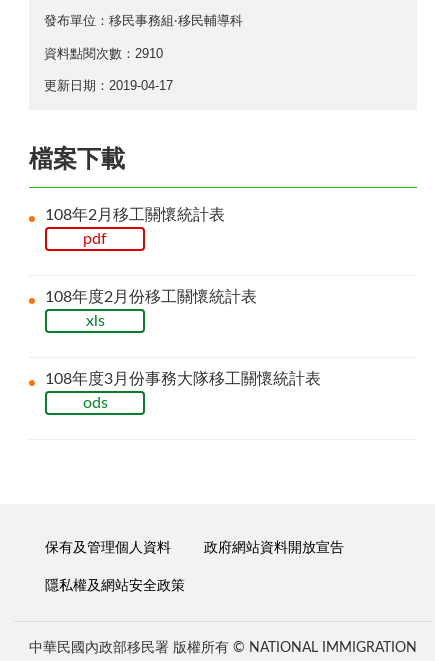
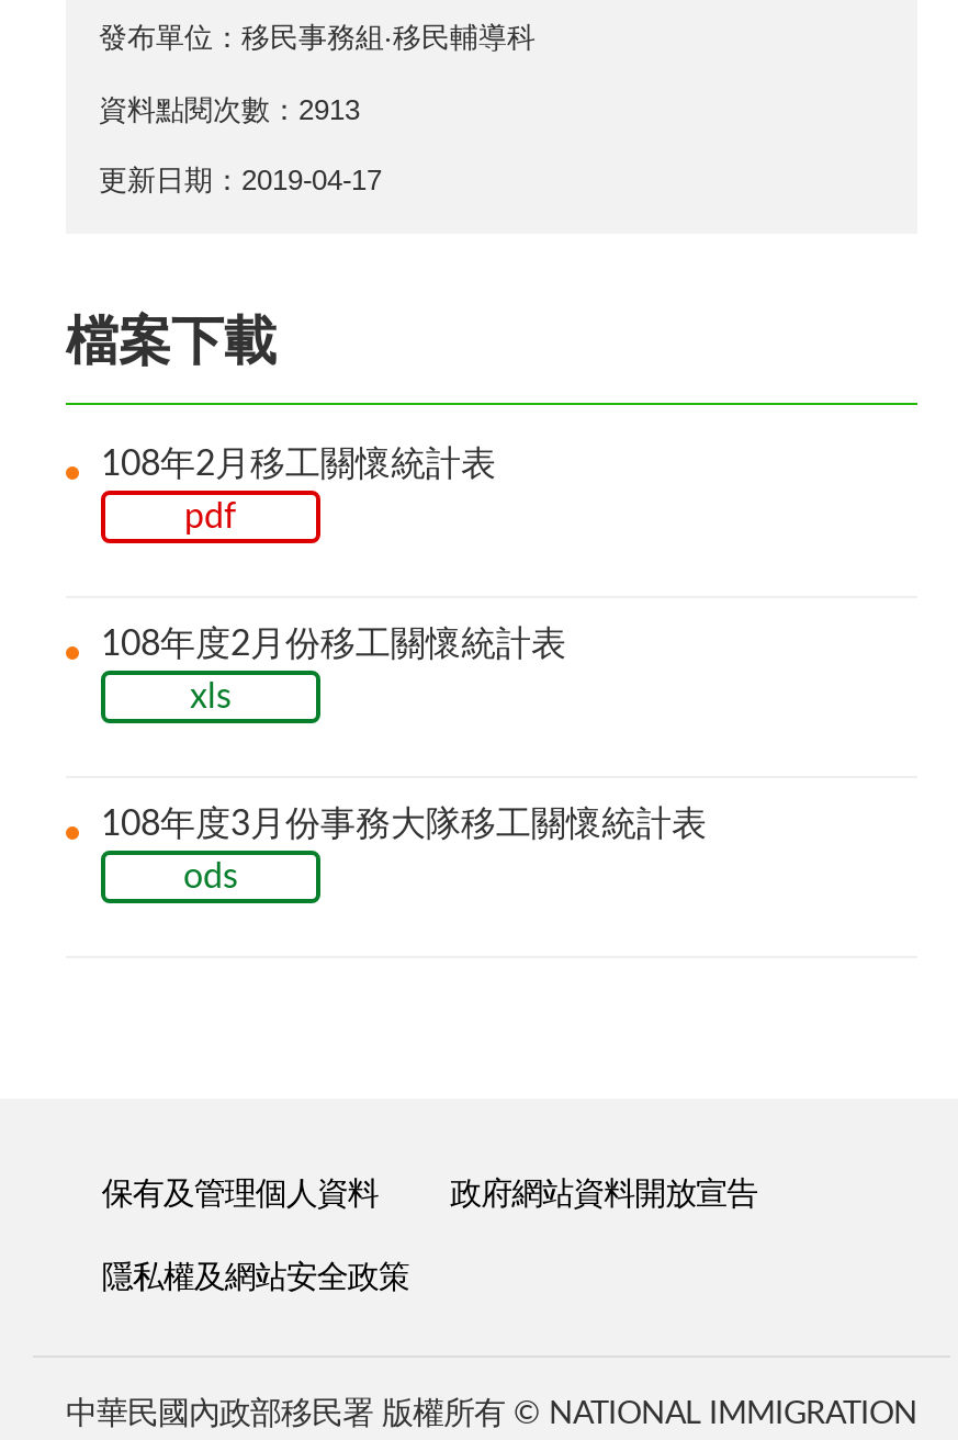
- 資料點閱次數：2910
+ 資料點閱次數：2913
